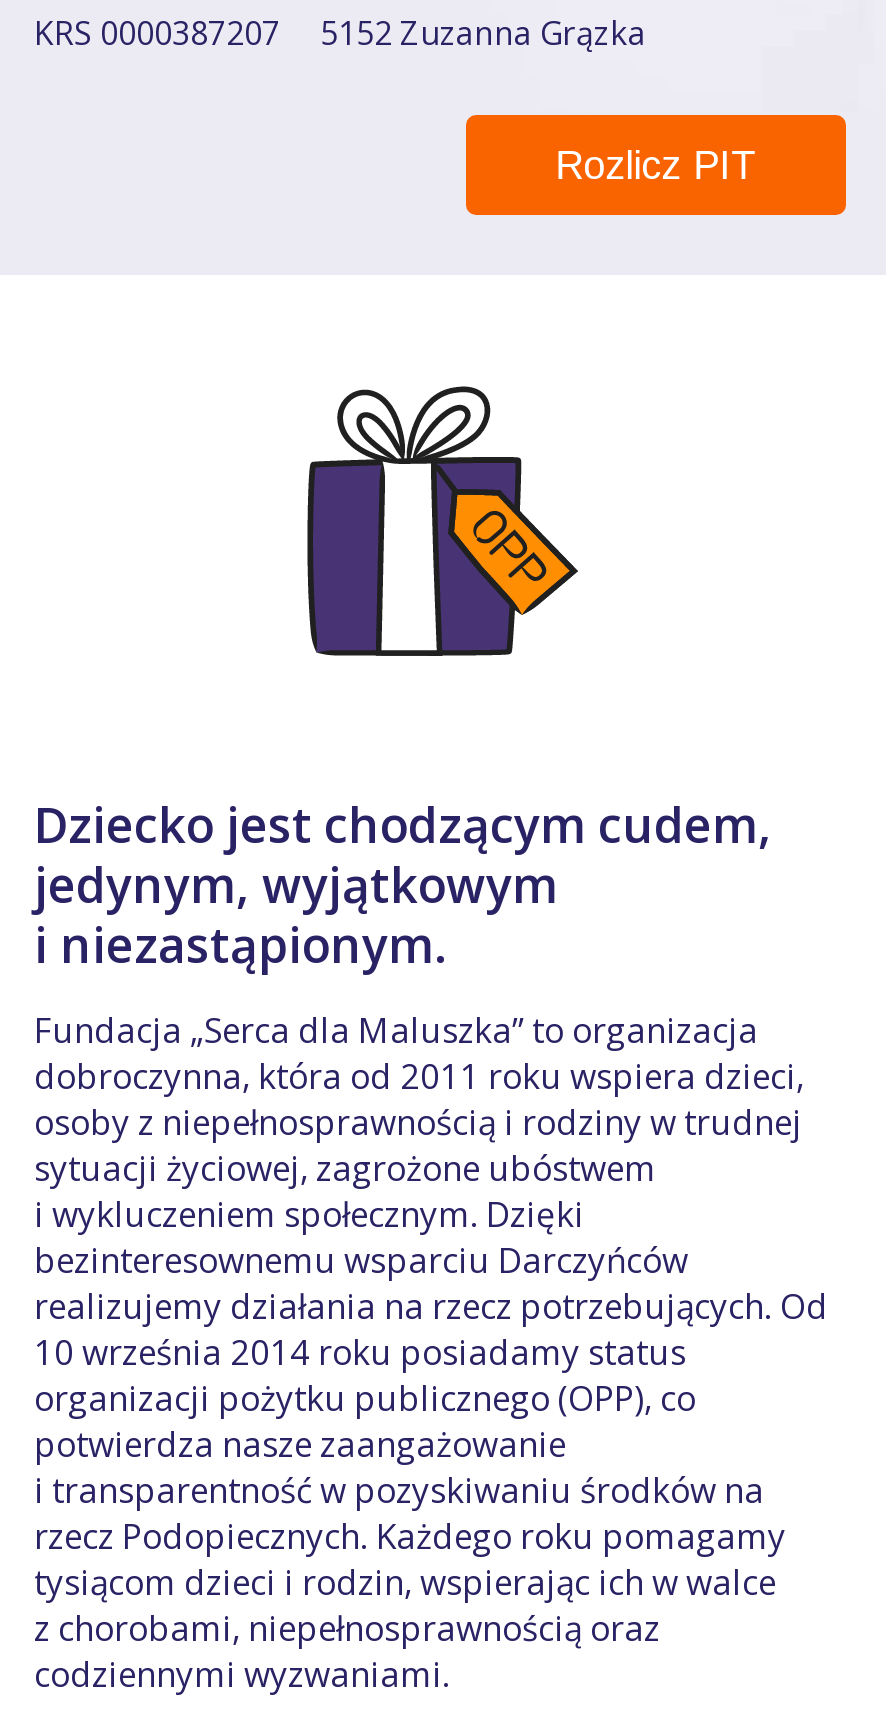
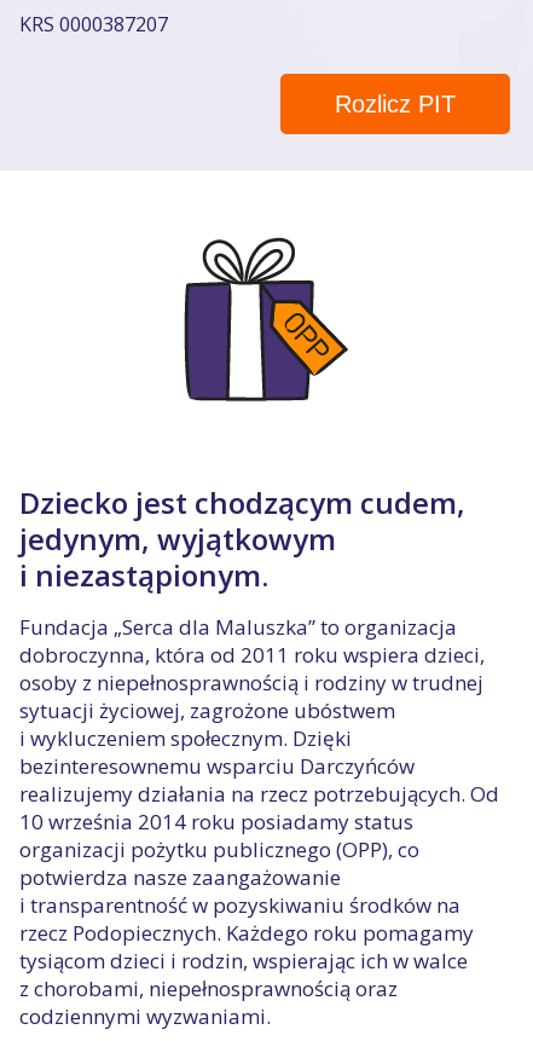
- 5152 Zuzanna Grązka
